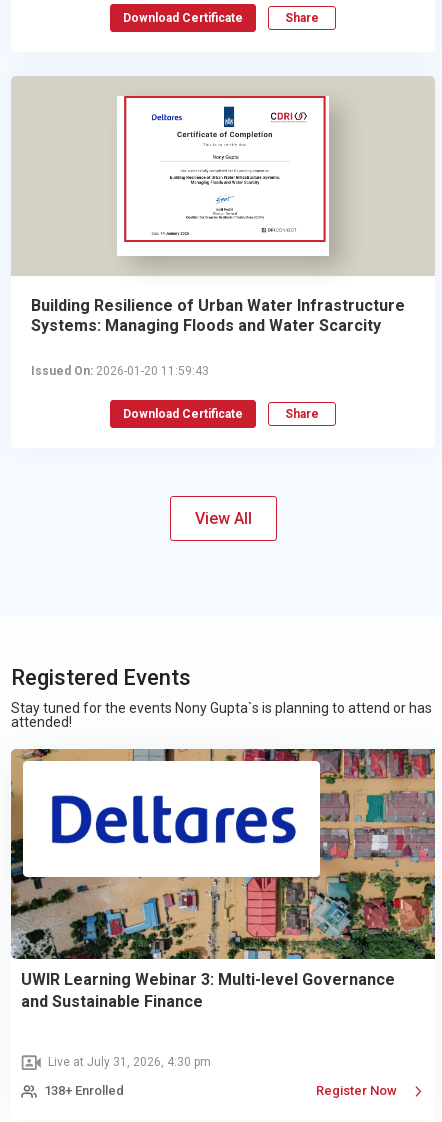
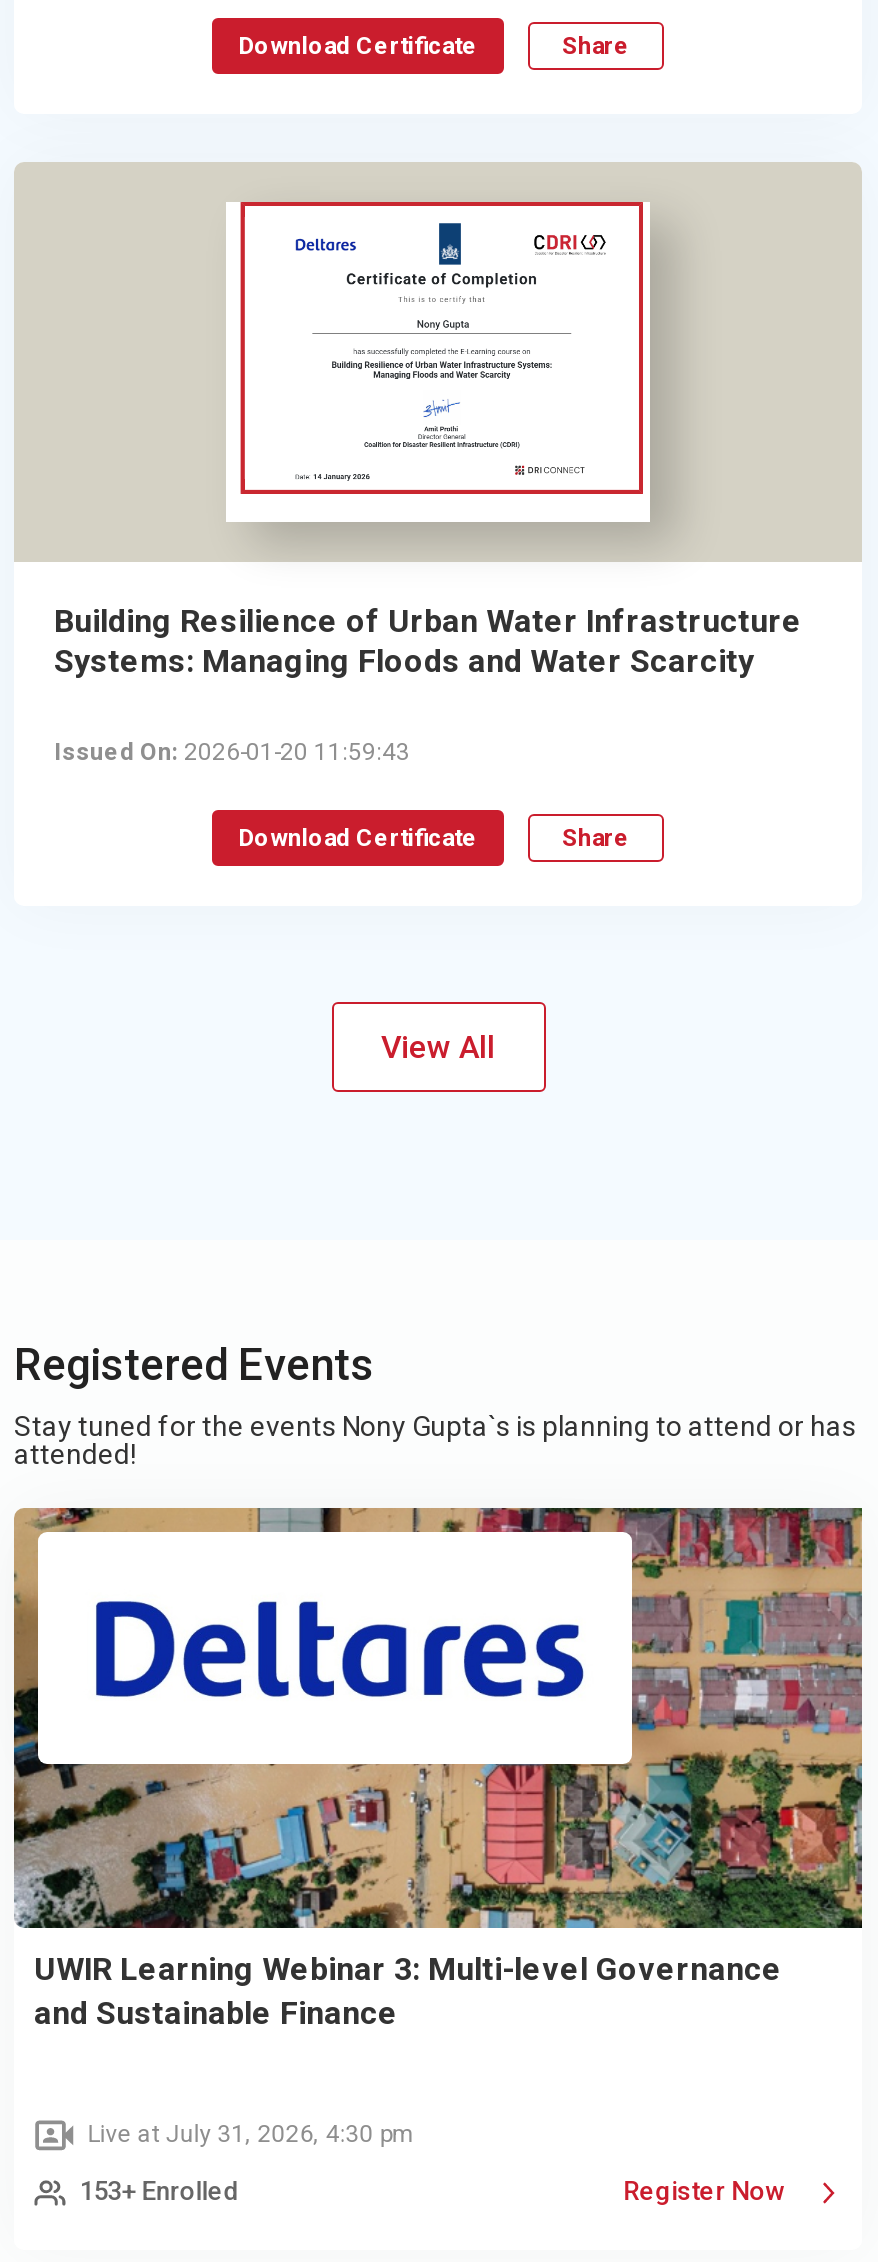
- 138+ Enrolled
+ 153+ Enrolled
